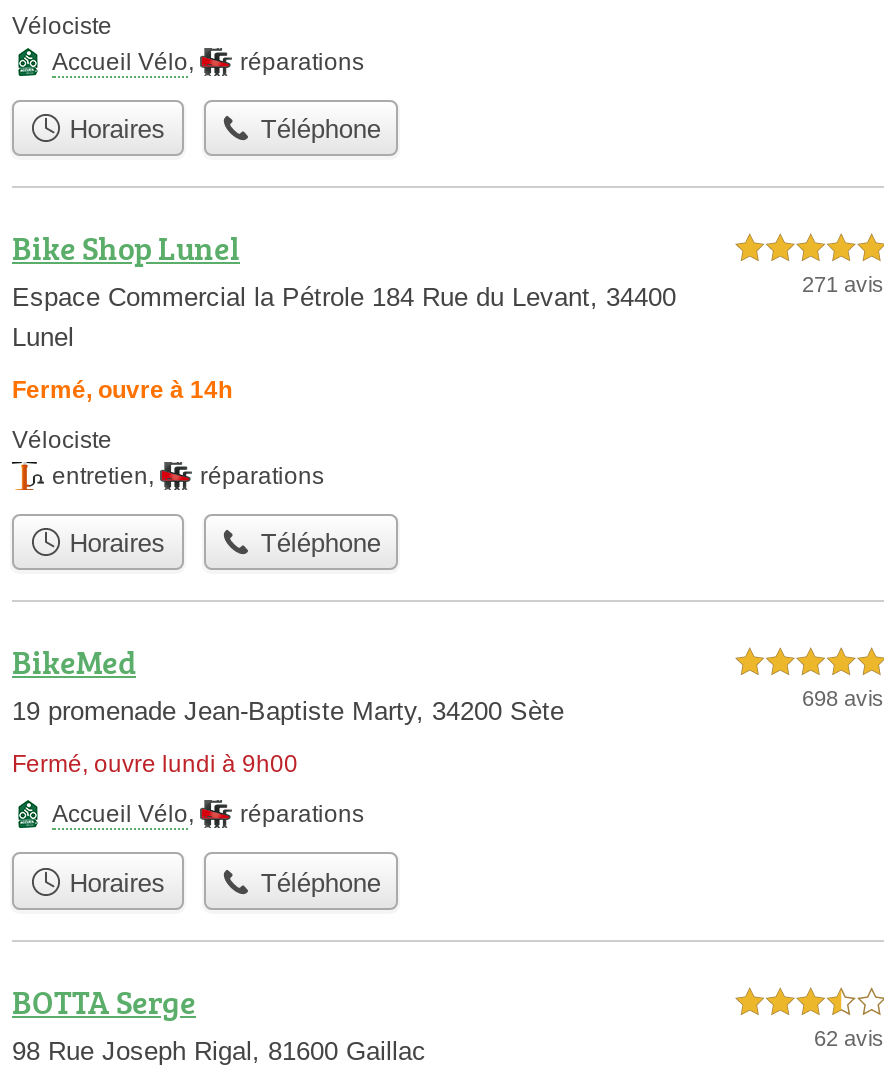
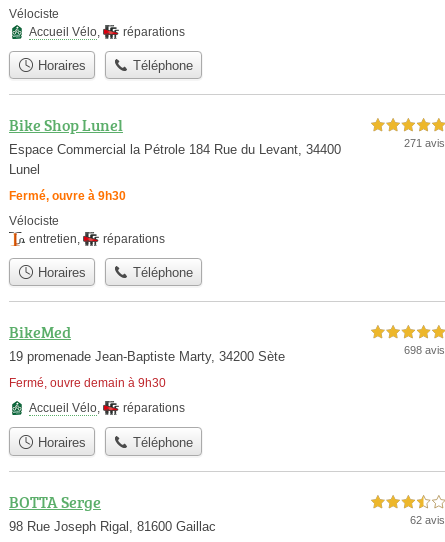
- Fermé, ouvre à 14h
+ Fermé, ouvre à 9h30

- Fermé, ouvre lundi à 9h00
+ Fermé, ouvre demain à 9h30
